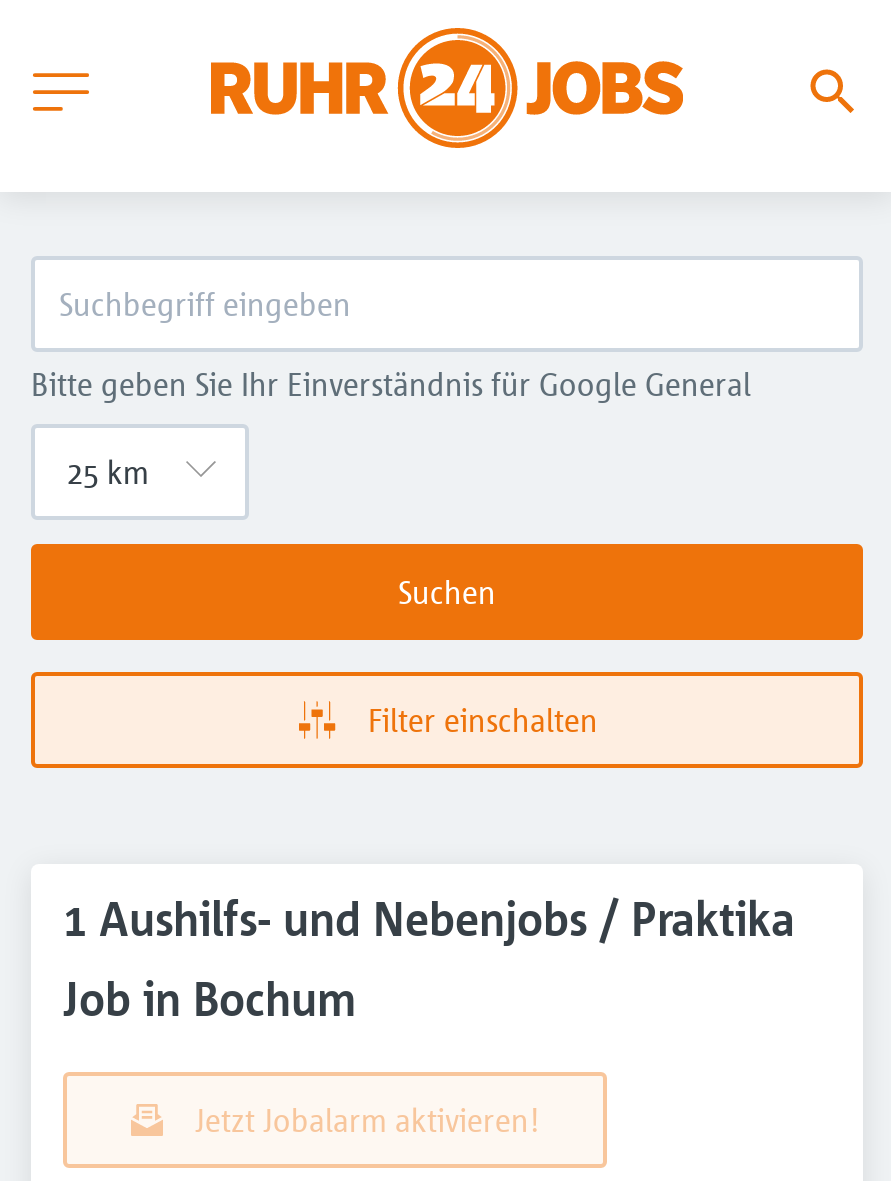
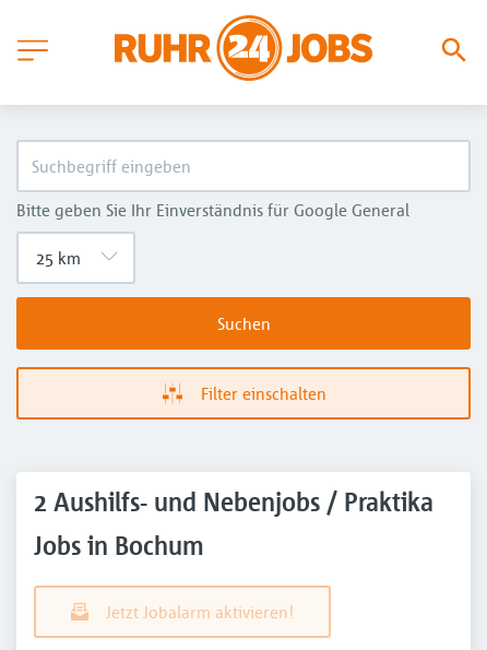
- 1 Aushilfs- und Nebenjobs / Praktika
+ 2 Aushilfs- und Nebenjobs / Praktika

- Job in Bochum
+ Jobs in Bochum
